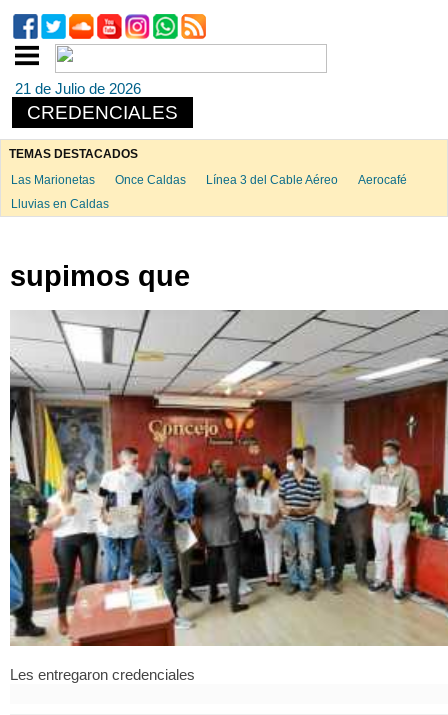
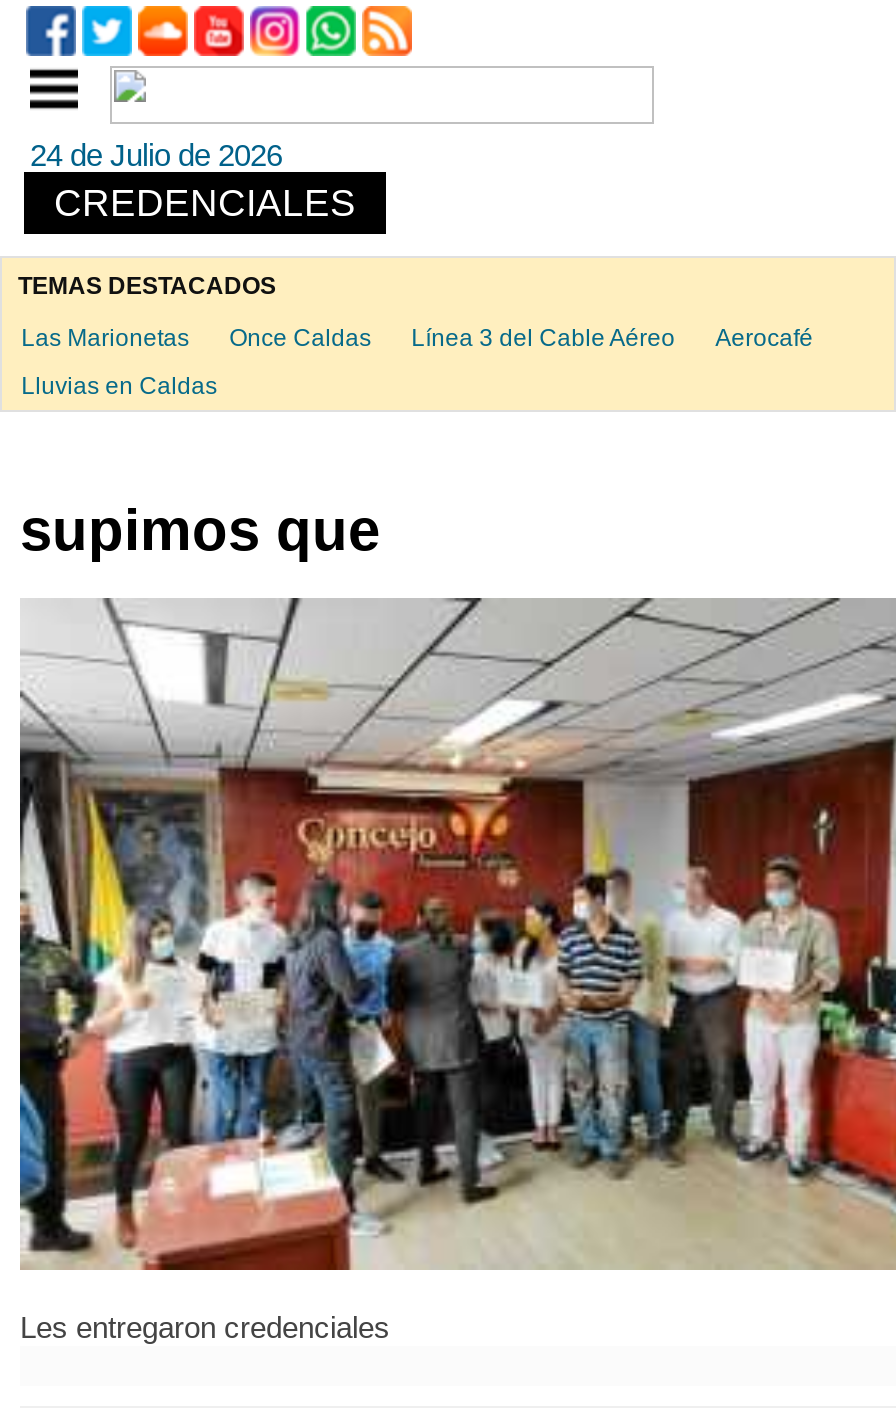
- 21 de Julio de 2026
+ 24 de Julio de 2026
